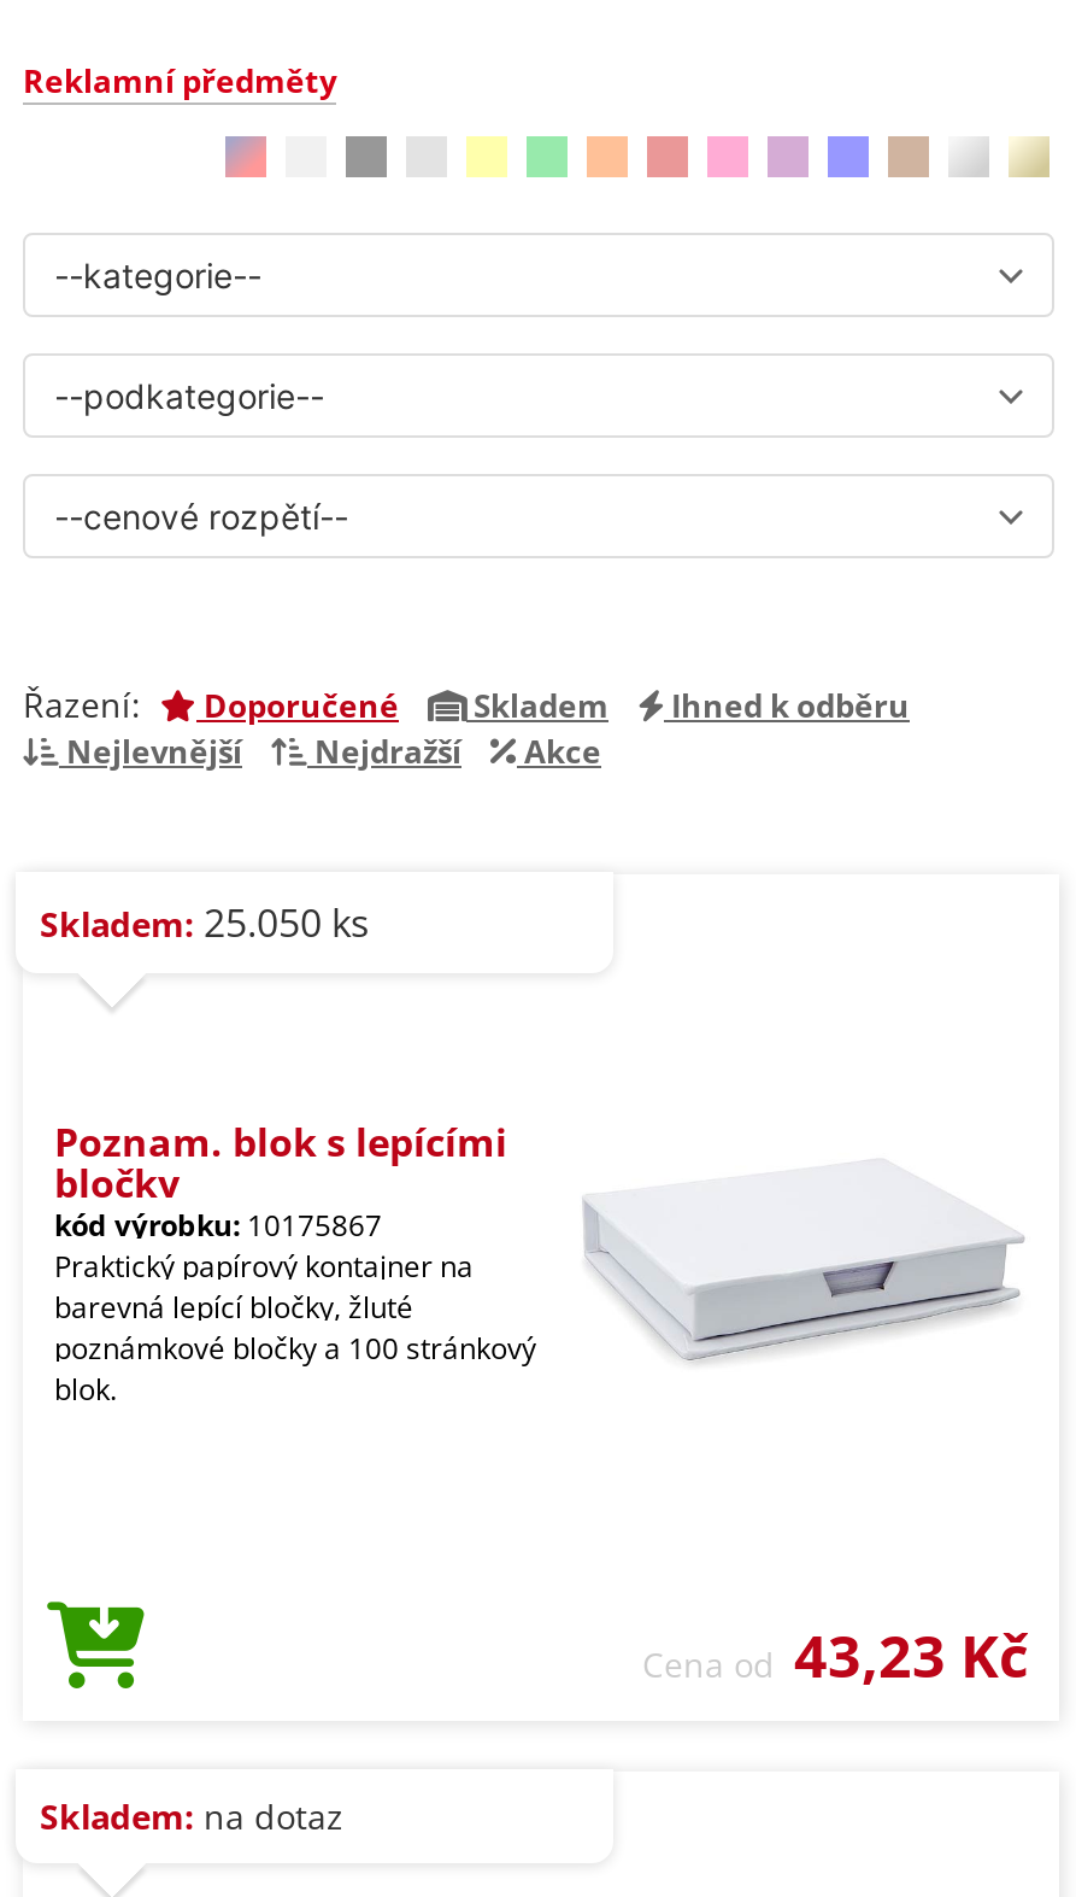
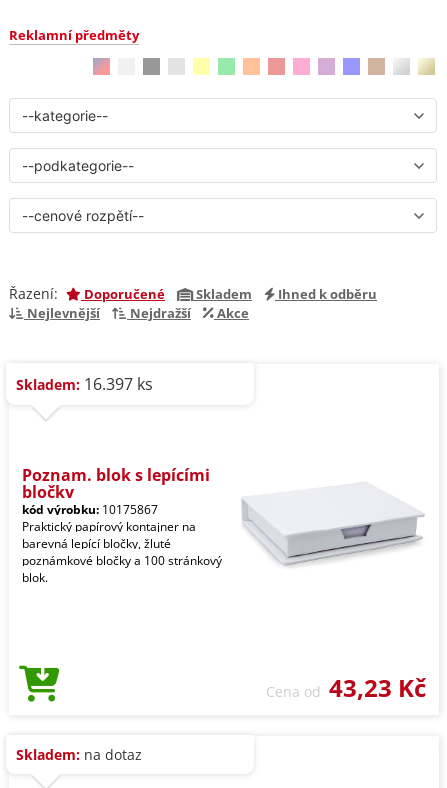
- Skladem: 25.050 ks
+ Skladem: 16.397 ks
